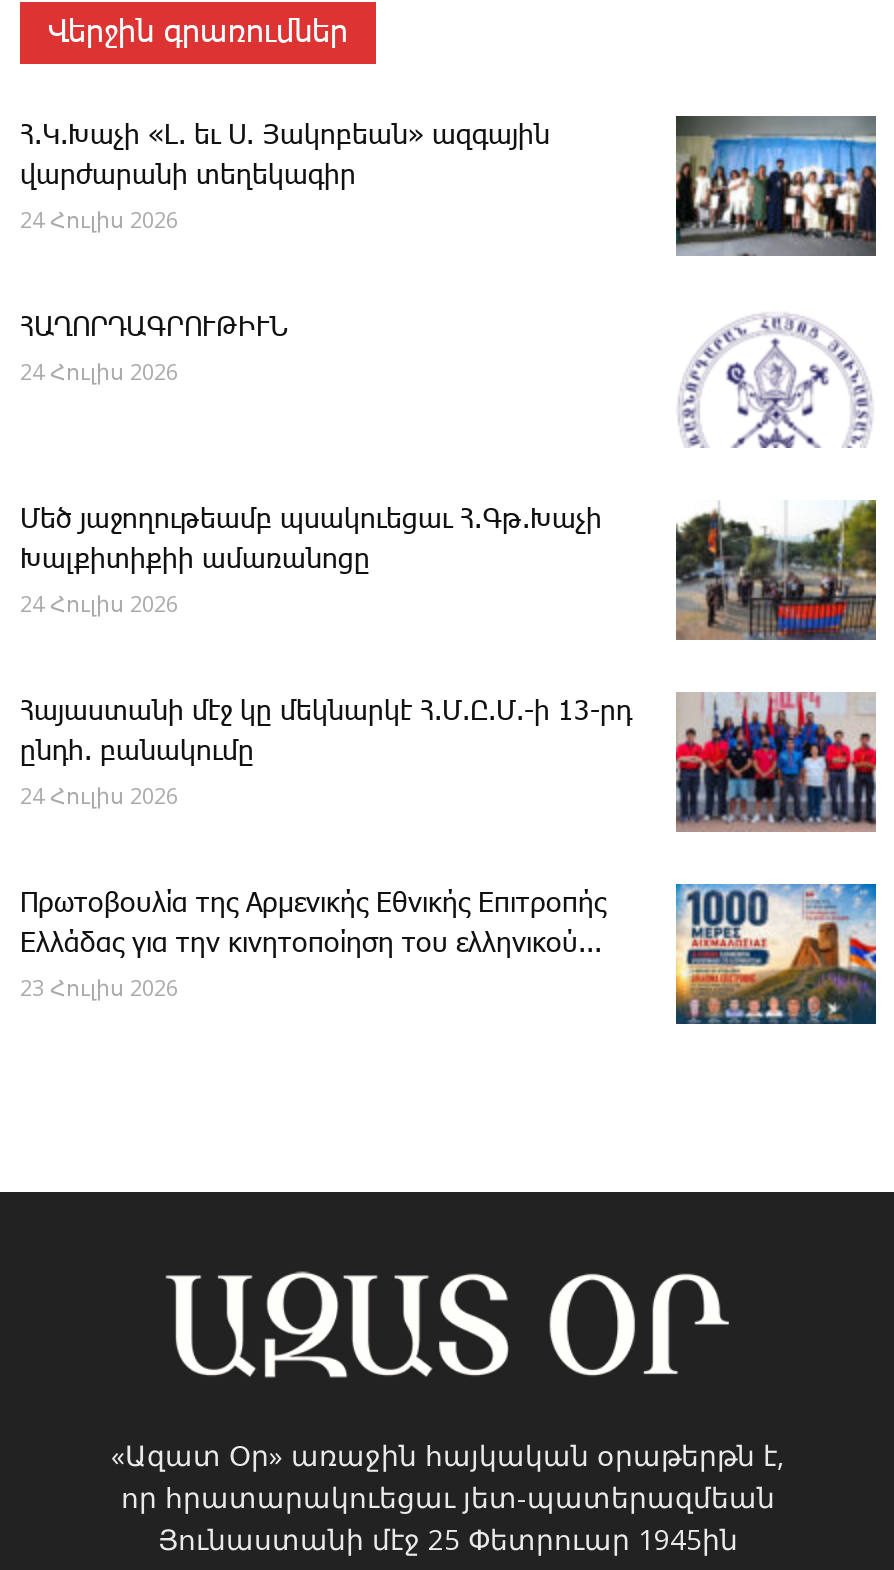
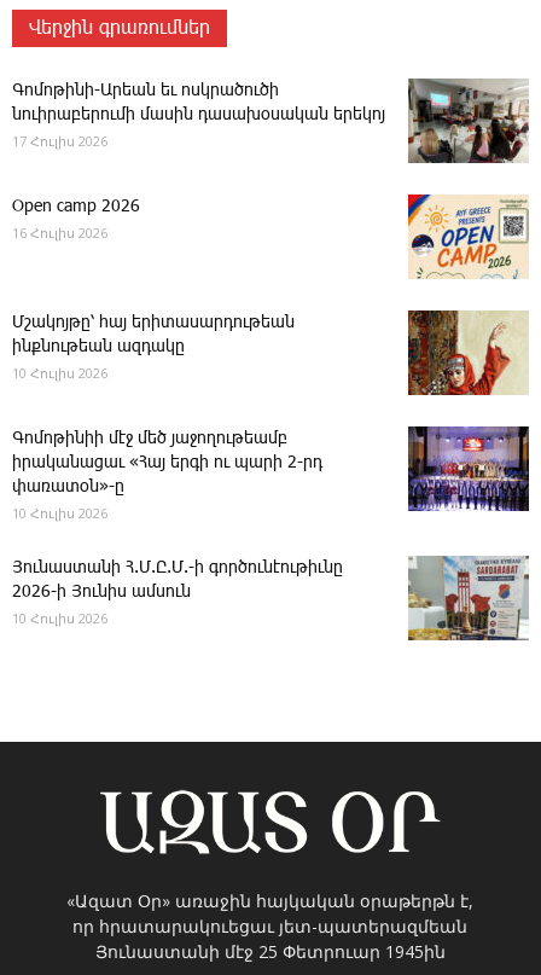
- Հ.Կ.Խաչի «Լ. եւ Ս. Յակոբեան» ազգային
- վարժարանի տեղեկագիր
+ Գոմոթինի-Արեան եւ ոսկրածուծի
+ նուիրաբերումի մասին դասախօսական երեկոյ

- [image]
+ [image]

- 24 Հուլիս 2026
+ 17 Հուլիս 2026

- ՀԱՂՈՐԴԱԳՐՈՒԹԻՒՆ
+ Open camp 2026

- [image]
+ [image]

- 24 Հուլիս 2026
+ 16 Հուլիս 2026

- Մեծ յաջողութեամբ պսակուեցաւ Հ.Գթ.Խաչի
- Խալքիտիքիի ամառանոցը
+ Մշակոյթը՝ հայ երիտասարդութեան
+ ինքնութեան ազդակը

- [image]
+ [image]

- 24 Հուլիս 2026
+ 10 Հուլիս 2026

- Հայաստանի մէջ կը մեկնարկէ Հ.Մ.Ը.Մ.-ի 13-րդ
- ընդհ. բանակումը
+ Գոմոթինիի մէջ մեծ յաջողութեամբ
+ իրականացաւ «Հայ երգի ու պարի 2-րդ
+ փառատօն»-ը

- [image]
+ [image]

- 24 Հուլիս 2026
+ 10 Հուլիս 2026

- Πρωτοβουλία της Αρμενικής Εθνικής Επιτροπής
- Ελλάδας για την κινητοποίηση του ελληνικού...
+ Յունաստանի Հ.Մ.Ը.Մ.-ի գործունէութիւնը
+ 2026-ի Յունիս ամսուն

- [image]
+ [image]

- 23 Հուլիս 2026
+ 10 Հուլիս 2026
